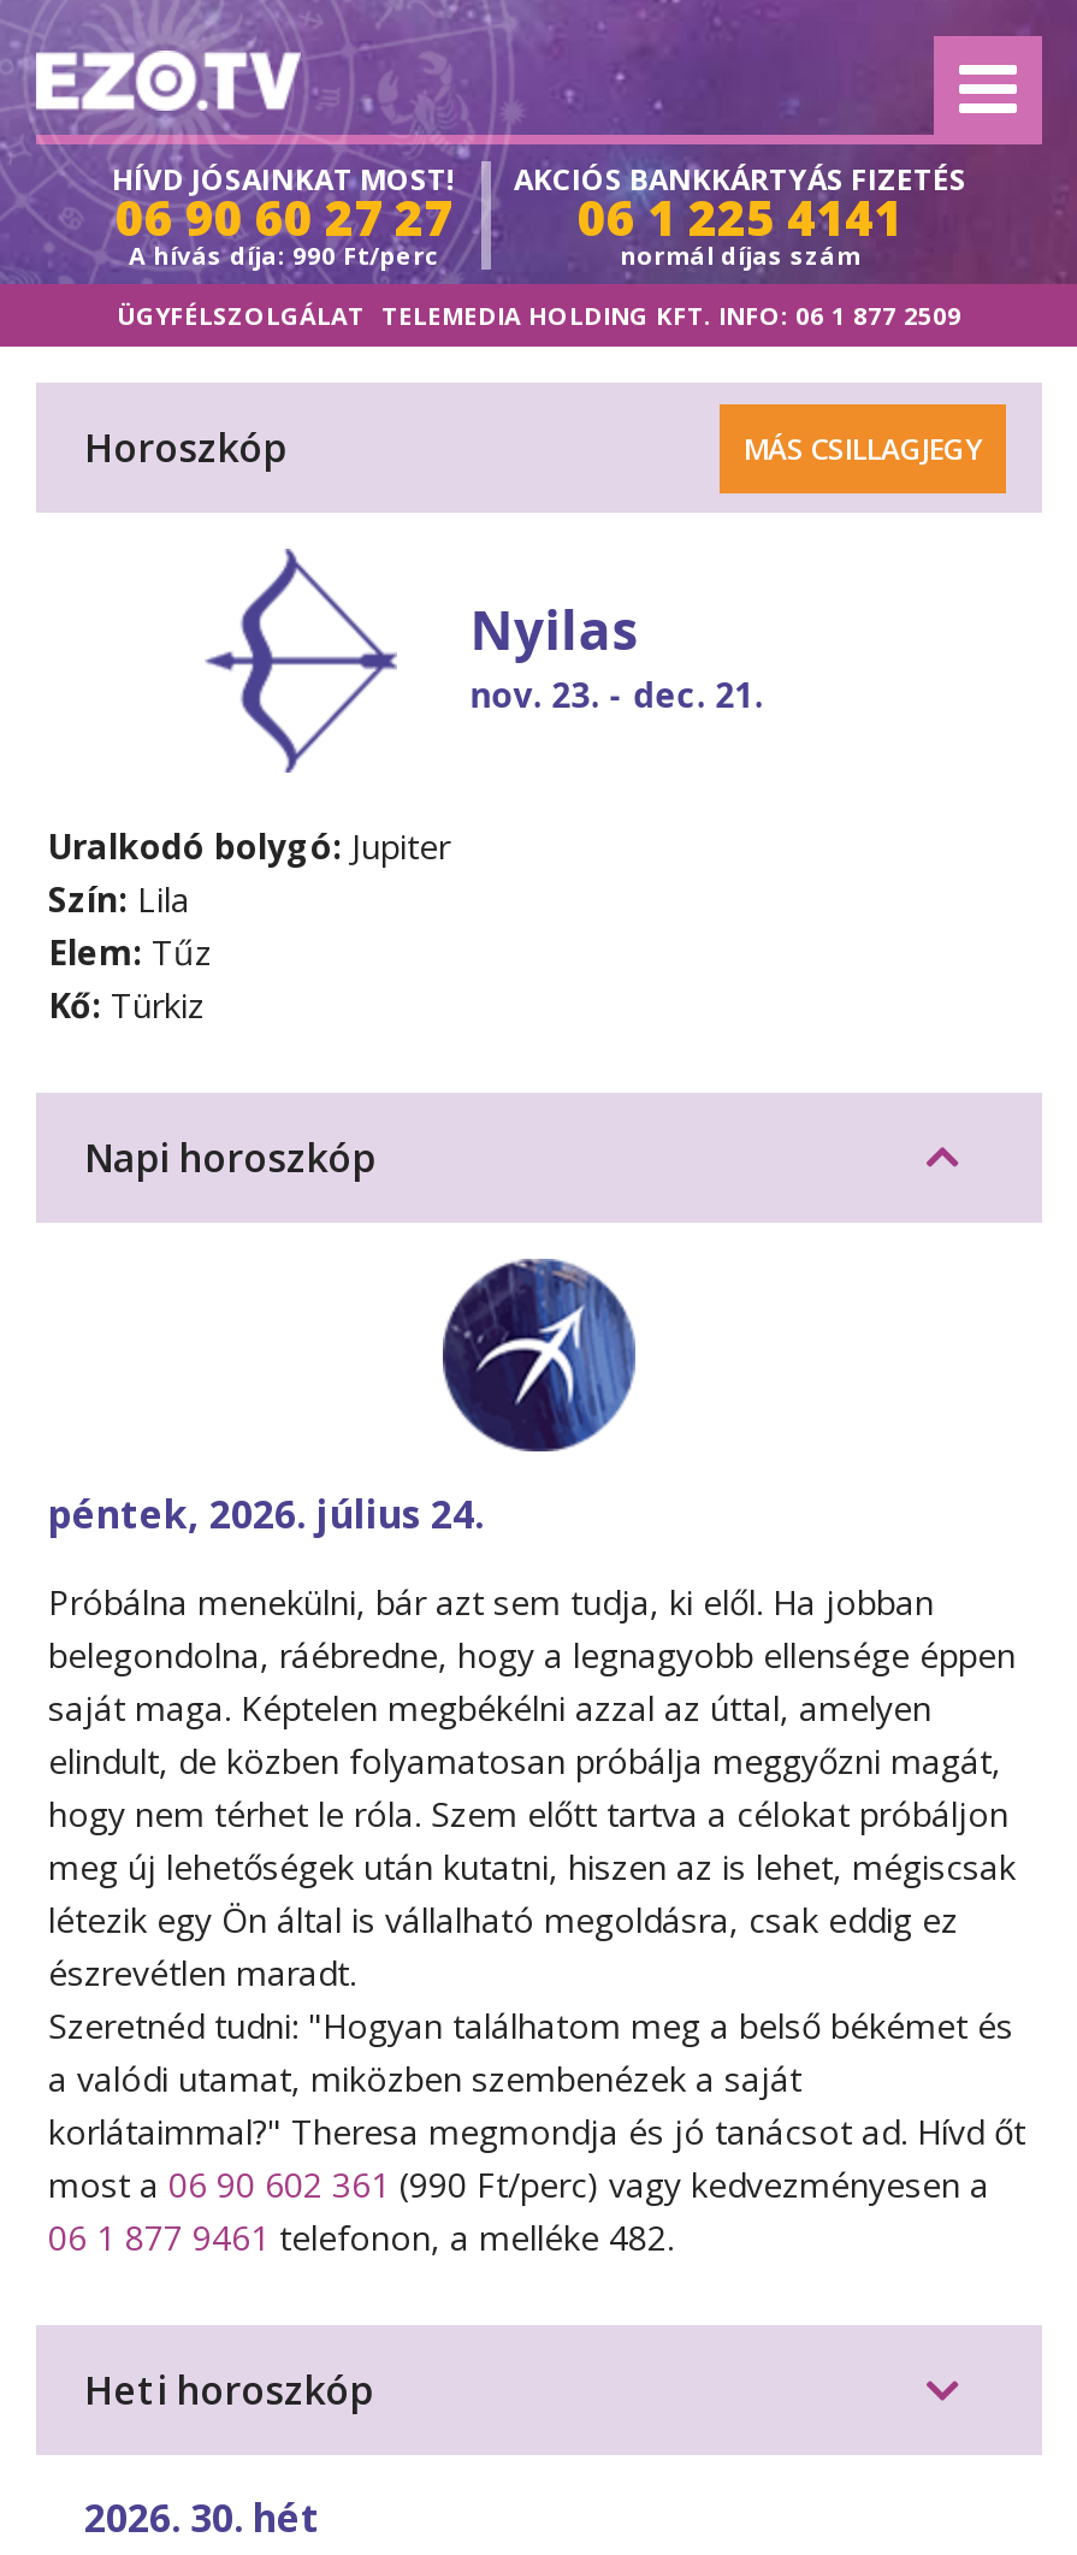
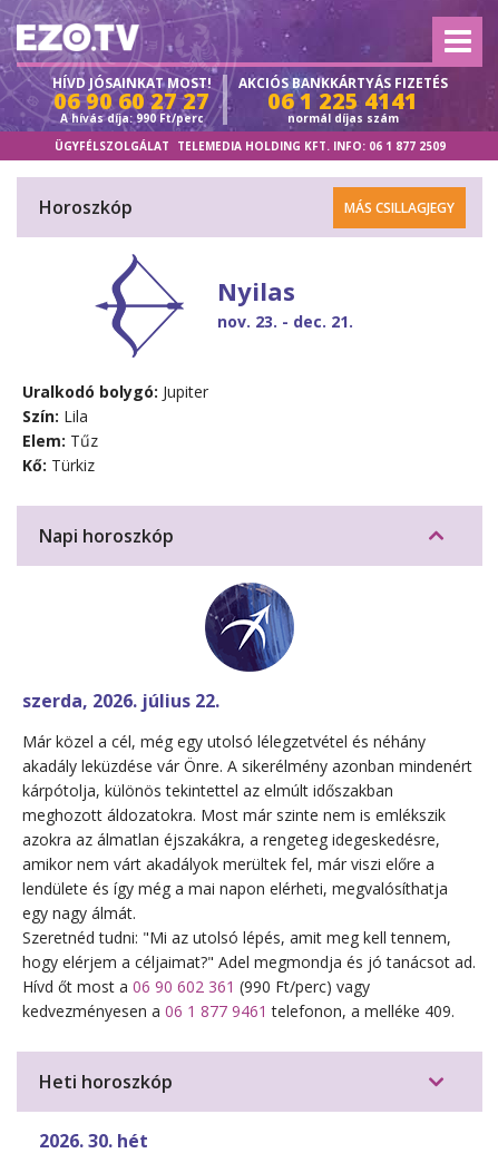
- péntek, 2026. július 24.
+ szerda, 2026. július 22.

- Próbálna menekülni, bár azt sem tudja, ki elől. Ha jobban
- belegondolna, ráébredne, hogy a legnagyobb ellensége éppen
- saját maga. Képtelen megbékélni azzal az úttal, amelyen
- elindult, de közben folyamatosan próbálja meggyőzni magát,
- hogy nem térhet le róla. Szem előtt tartva a célokat próbáljon
- meg új lehetőségek után kutatni, hiszen az is lehet, mégiscsak
- létezik egy Ön által is vállalható megoldásra, csak eddig ez
- észrevétlen maradt.
- Szeretnéd tudni: "Hogyan találhatom meg a belső békémet és
- a valódi utamat, miközben szembenézek a saját
- korlátaimmal?" Theresa megmondja és jó tanácsot ad. Hívd őt
- most a 06 90 602 361 (990 Ft/perc) vagy kedvezményesen a
- 06 1 877 9461 telefonon, a melléke 482.
+ Már közel a cél, még egy utolsó lélegzetvétel és néhány
+ akadály leküzdése vár Önre. A sikerélmény azonban mindenért
+ kárpótolja, különös tekintettel az elmúlt időszakban
+ meghozott áldozatokra. Most már szinte nem is emlékszik
+ azokra az álmatlan éjszakákra, a rengeteg idegeskedésre,
+ amikor nem várt akadályok merültek fel, már viszi előre a
+ lendülete és így még a mai napon elérheti, megvalósíthatja
+ egy nagy álmát.
+ Szeretnéd tudni: "Mi az utolsó lépés, amit meg kell tennem,
+ hogy elérjem a céljaimat?" Adel megmondja és jó tanácsot ad.
+ Hívd őt most a 06 90 602 361 (990 Ft/perc) vagy
+ kedvezményesen a 06 1 877 9461 telefonon, a melléke 409.
